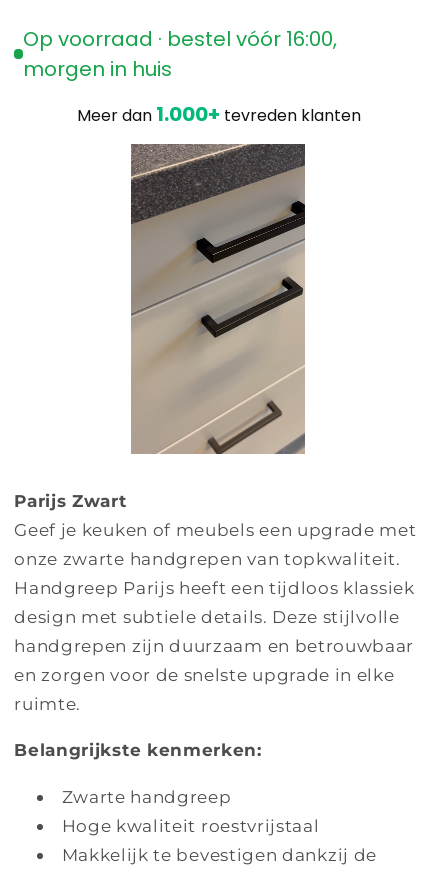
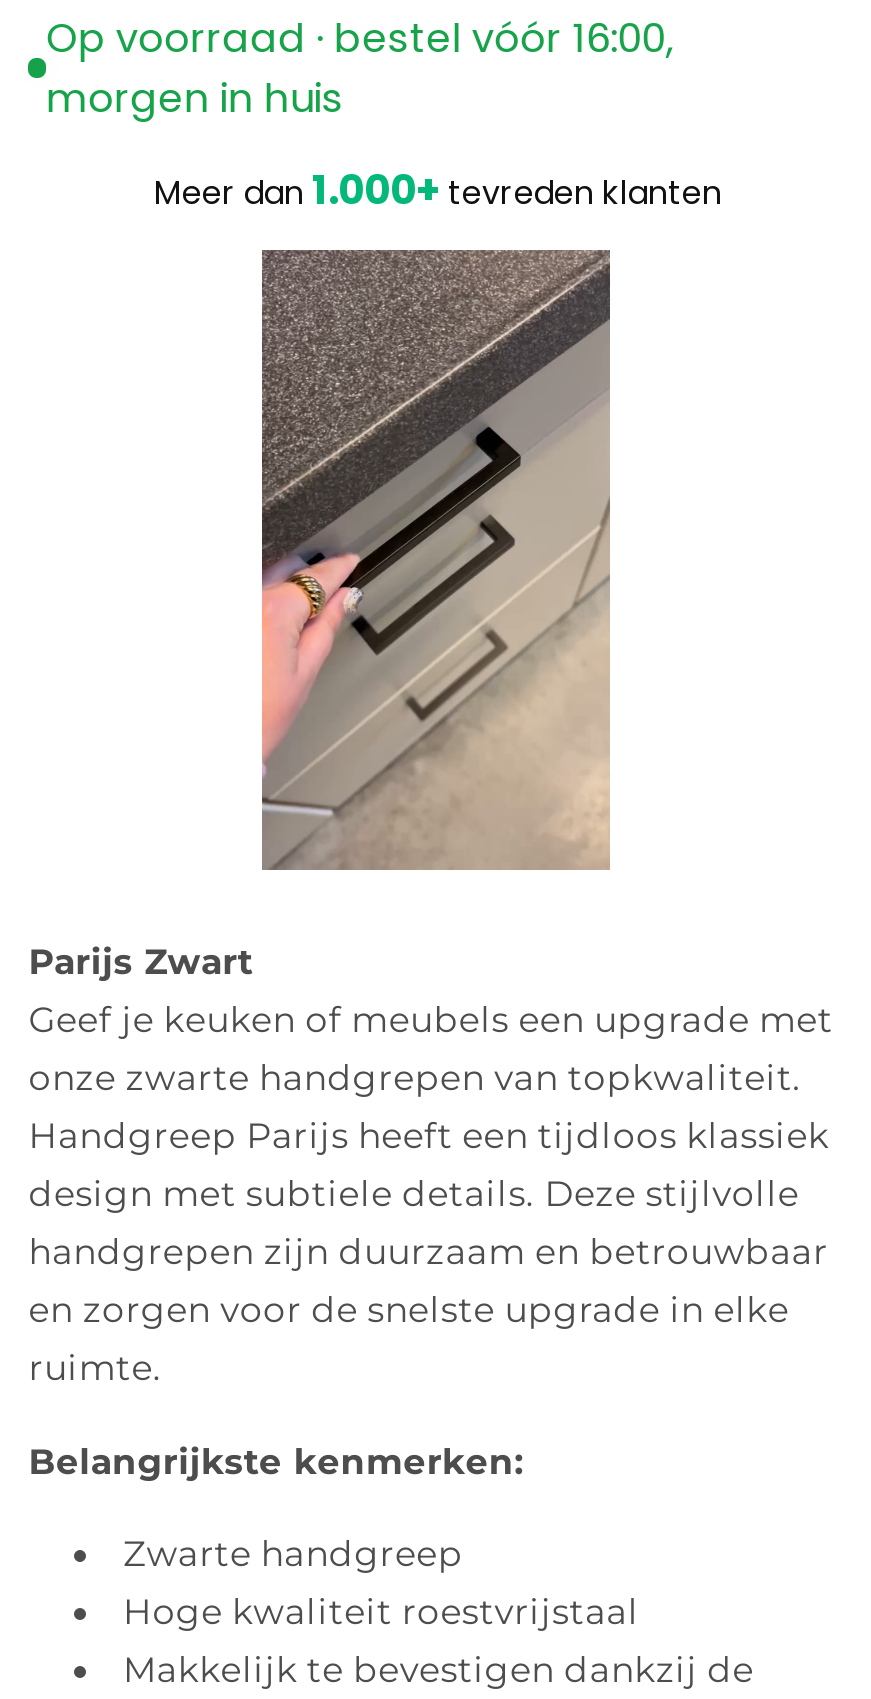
- [image]
+ [image]
